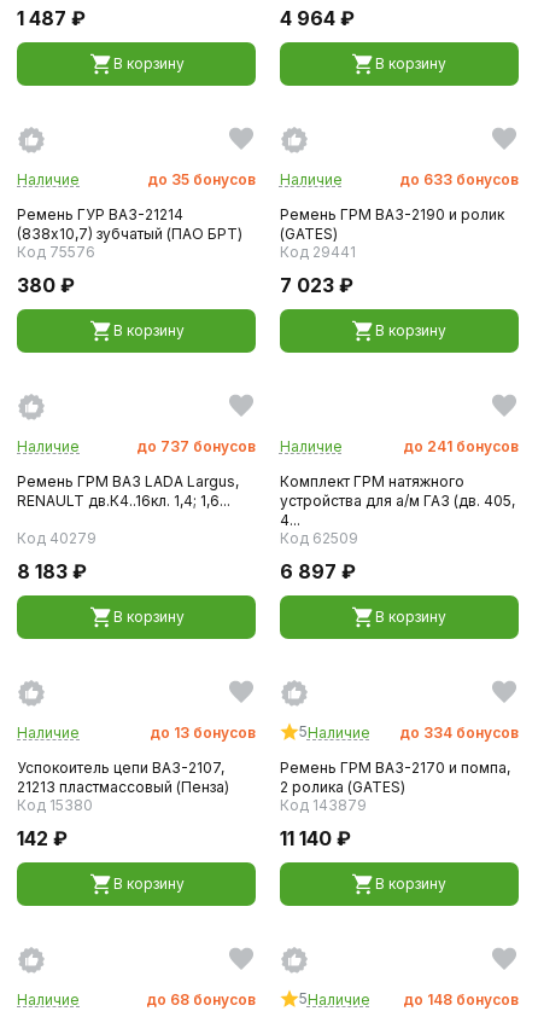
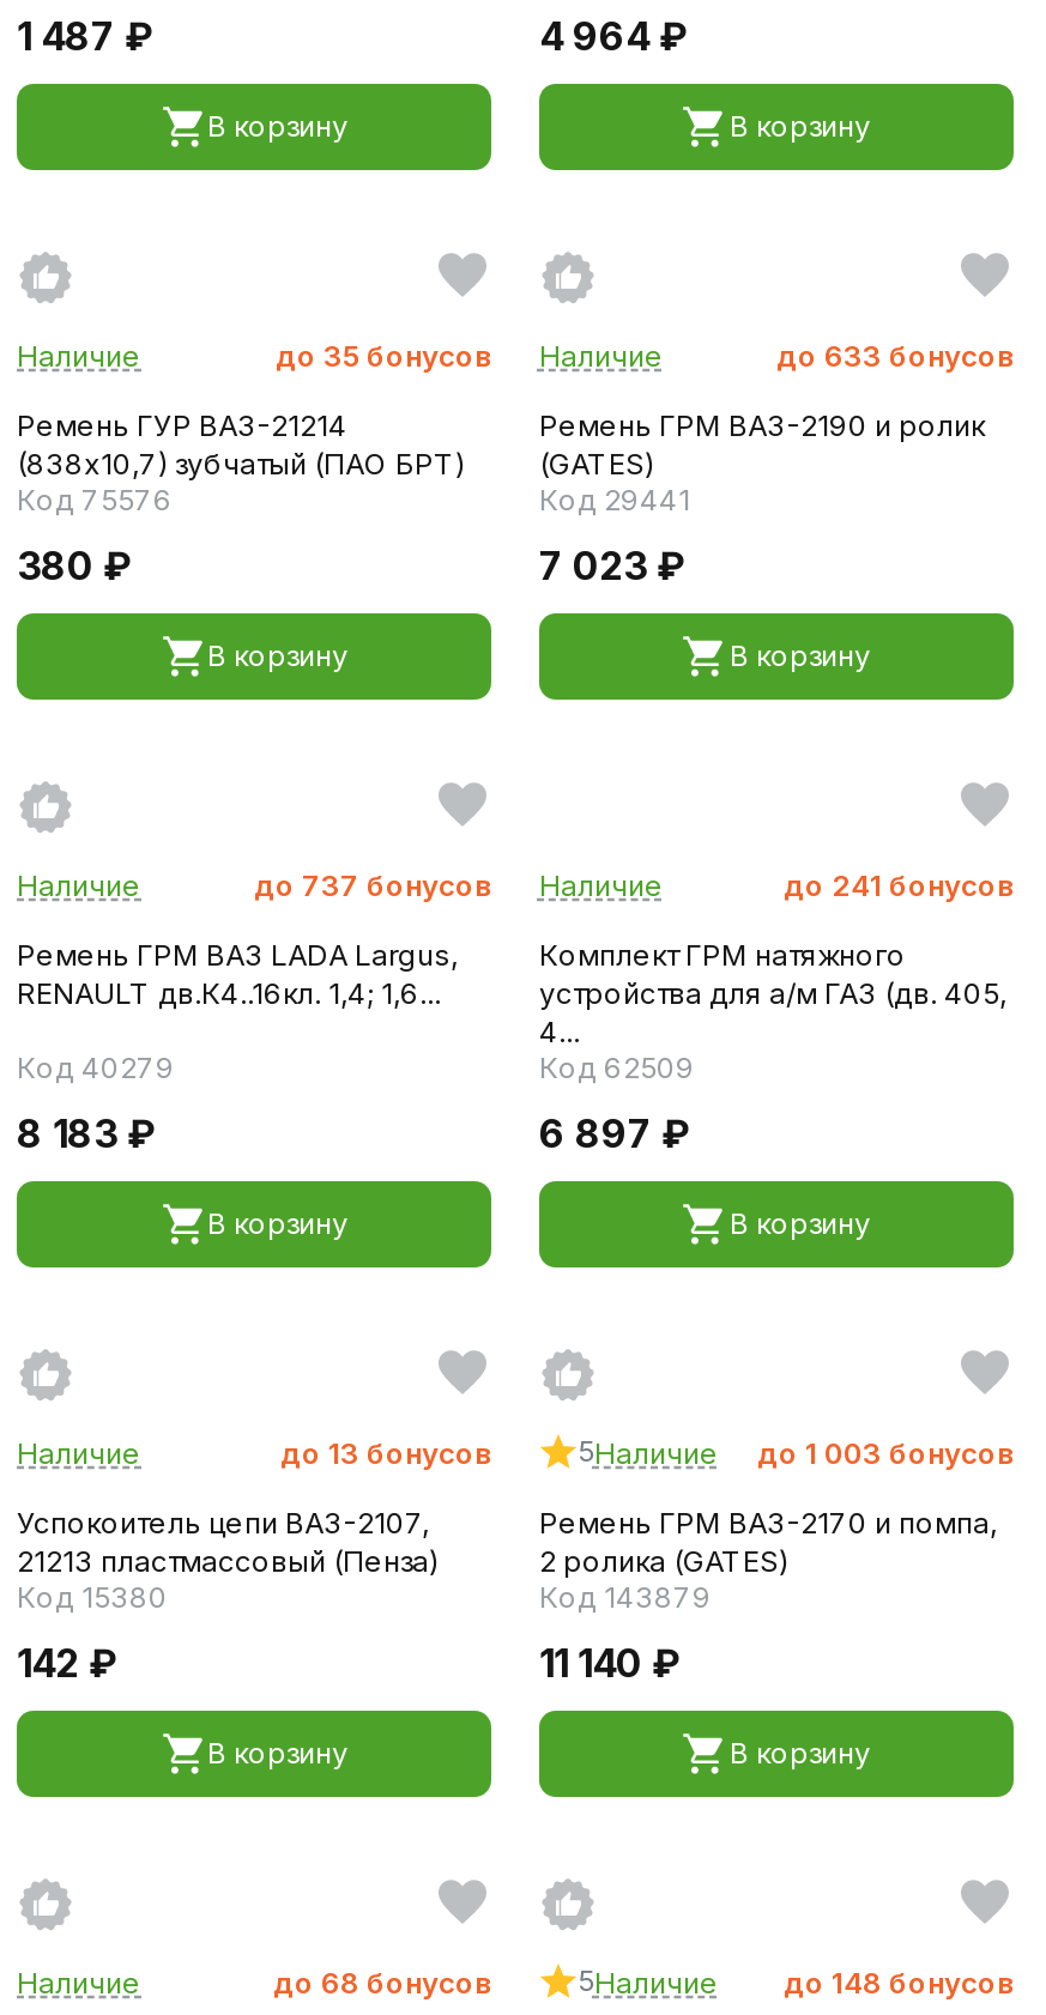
- до 334 бонусов
+ до 1 003 бонусов
